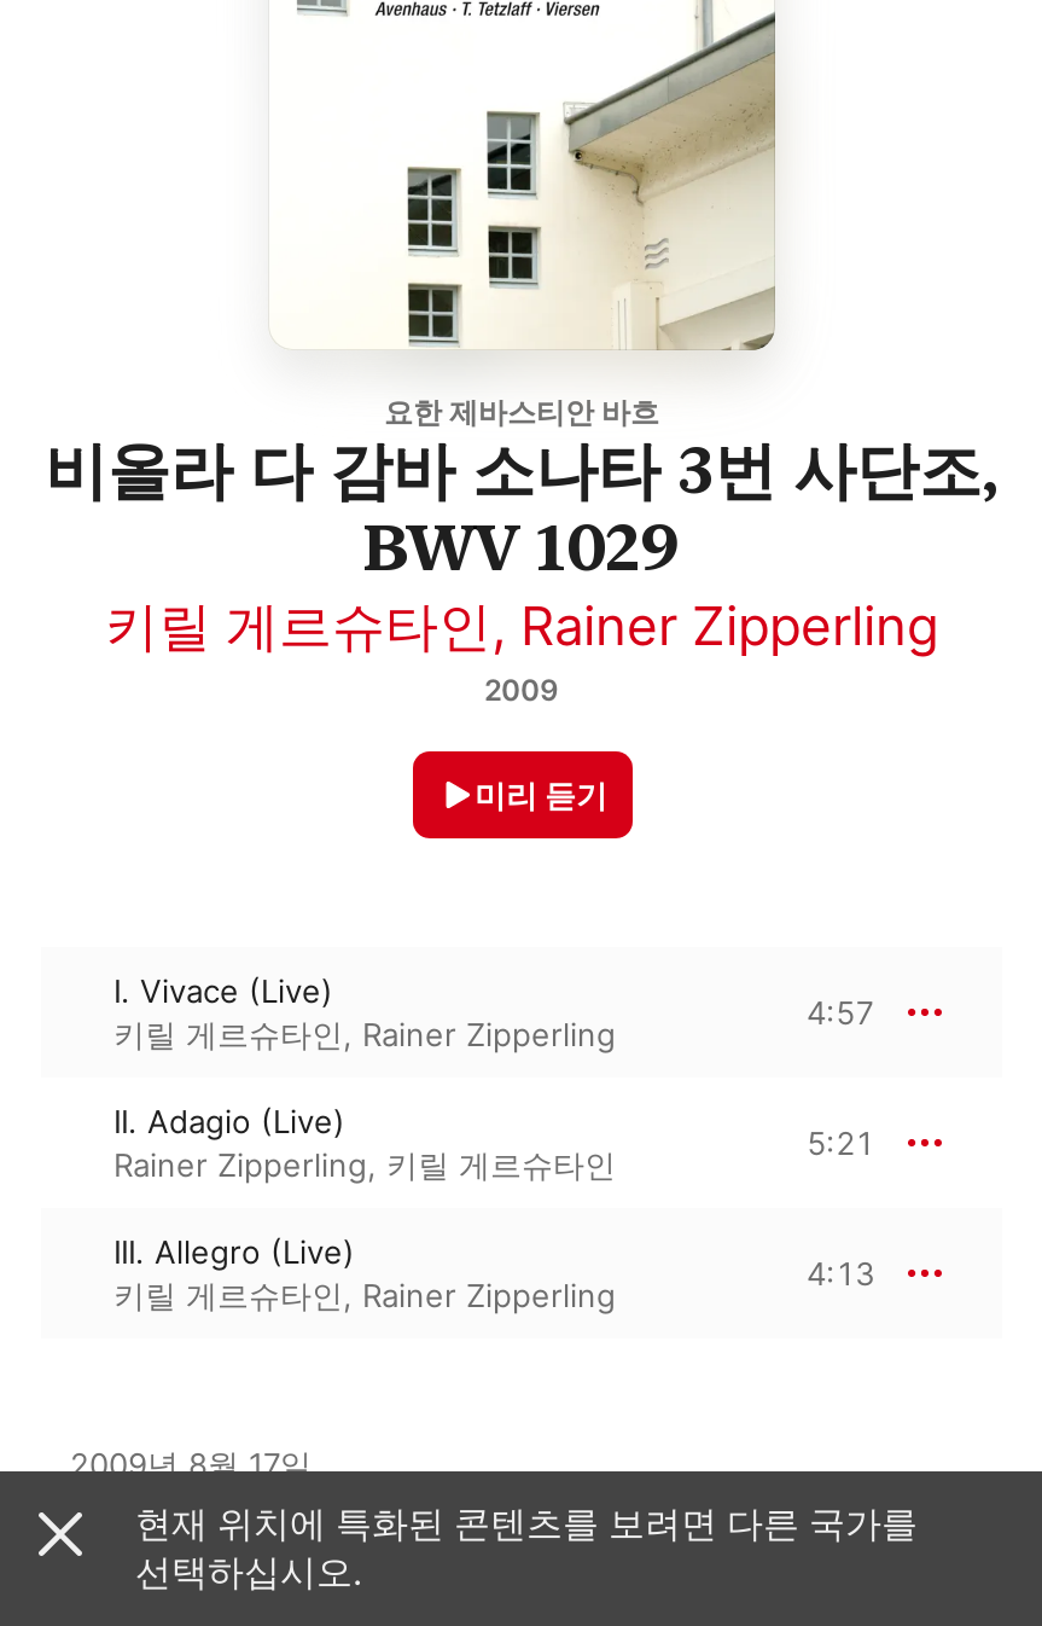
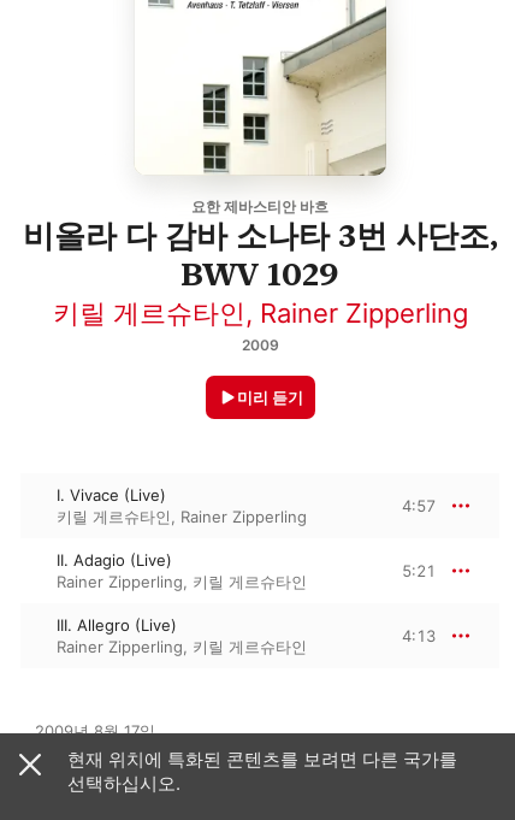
- 키릴 게르슈타인, Rainer Zipperling
+ Rainer Zipperling, 키릴 게르슈타인
